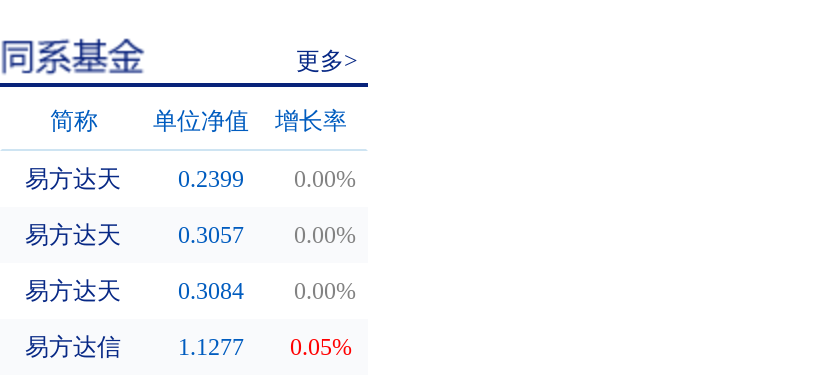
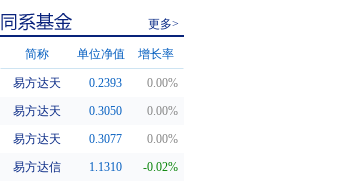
- 0.2399 0.00%
+ 0.2393 0.00%

- 0.3057 0.00%
+ 0.3050 0.00%

- 0.3084 0.00%
+ 0.3077 0.00%

- 1.1277
+ 1.1310

- 0.05%
+ -0.02%
